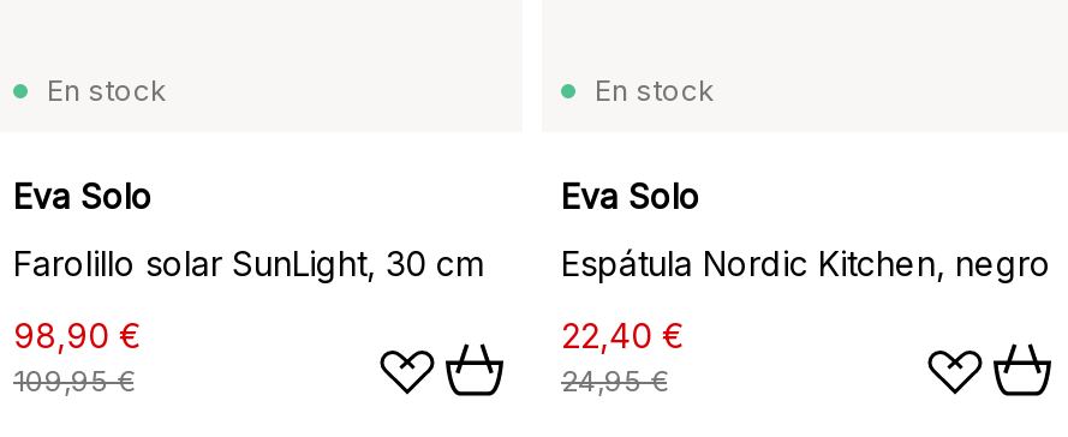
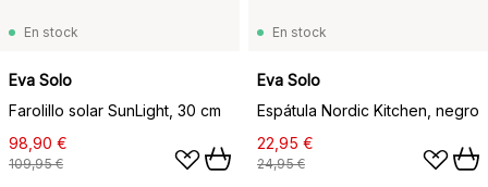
- 22,40 €
+ 22,95 €
